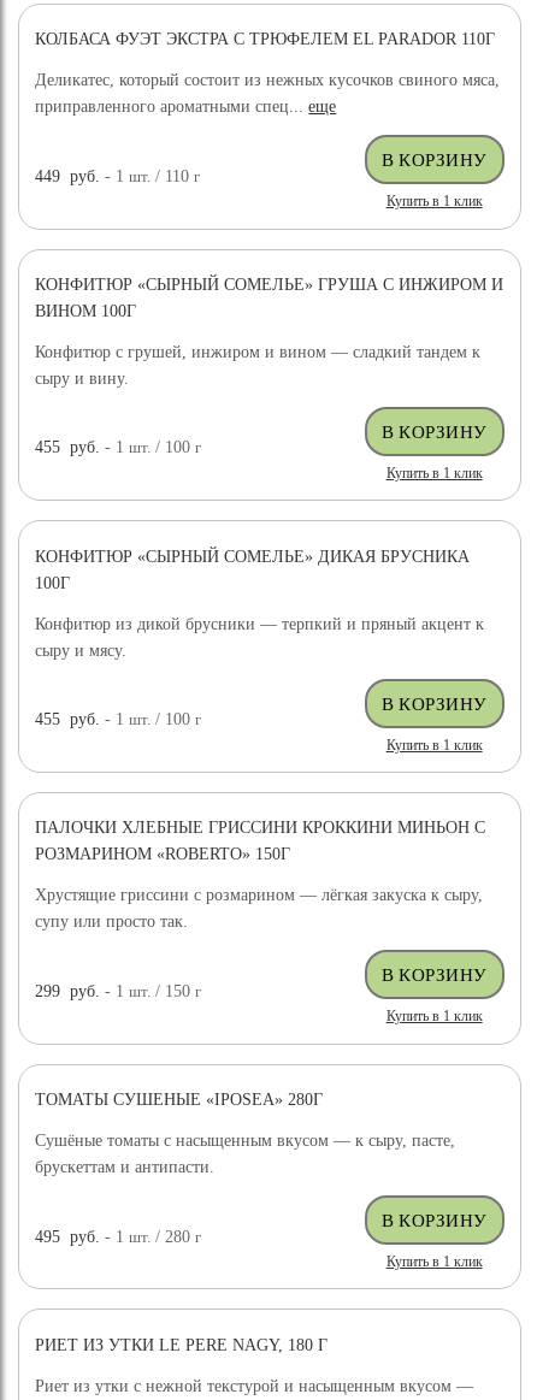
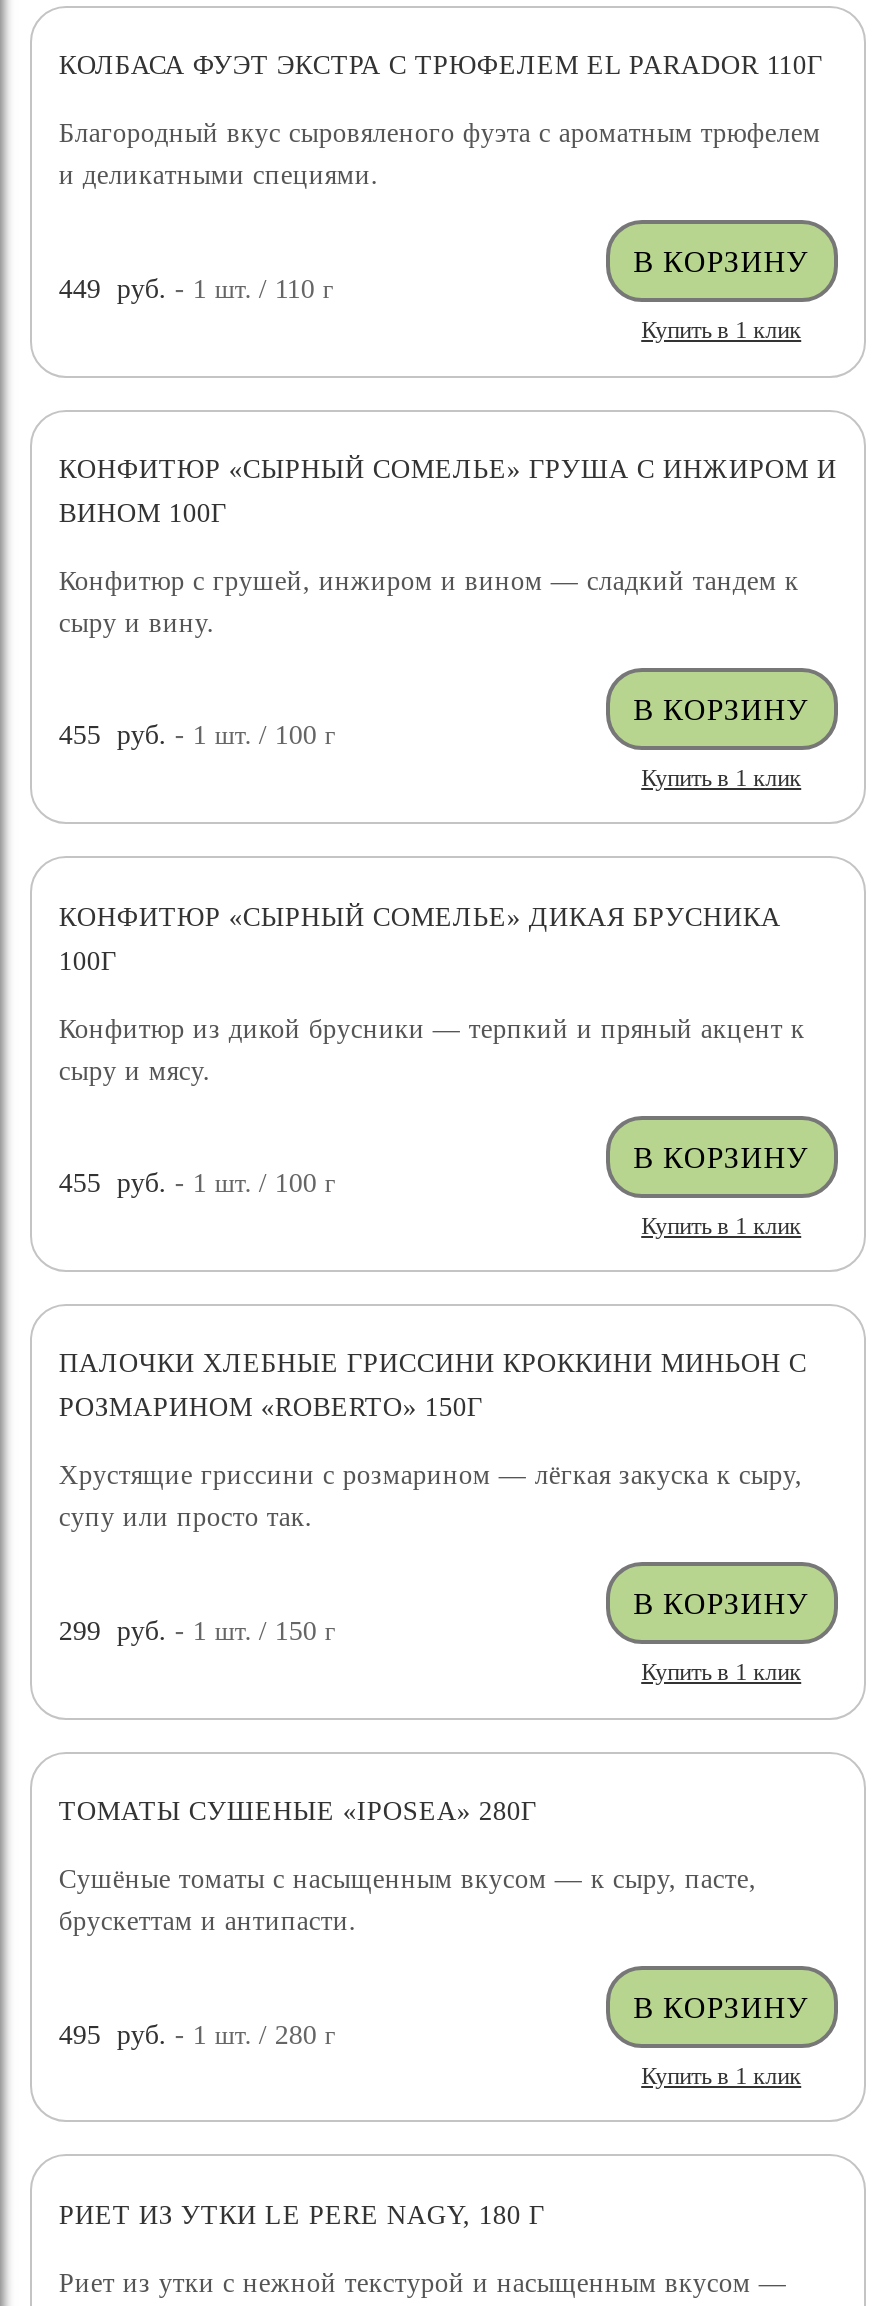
- Деликатес, который состоит из нежных кусочков свиного мяса,
- приправленного ароматными спец... еще
+ Благородный вкус сыровяленого фуэта с ароматным трюфелем
+ и деликатными специями.
